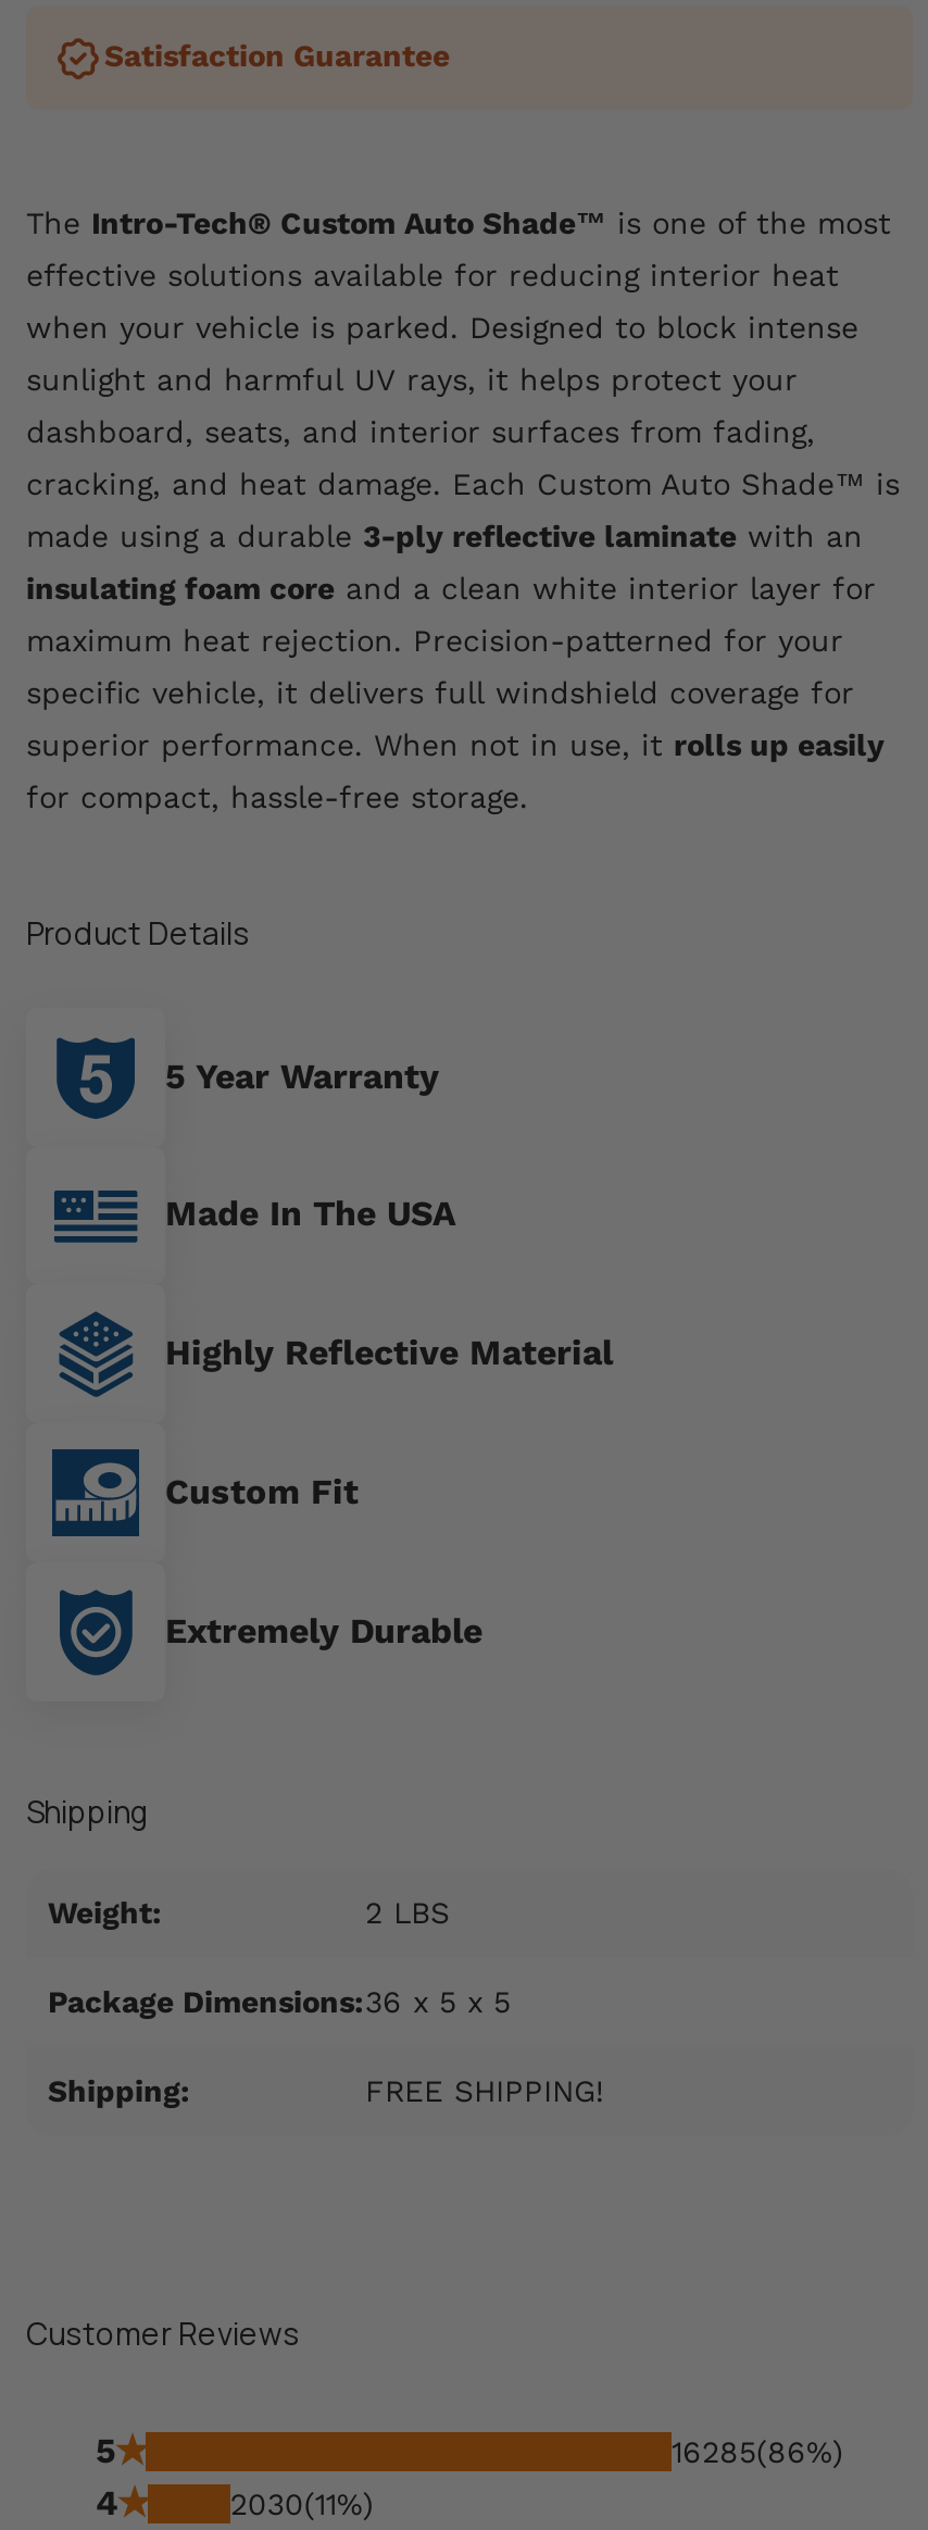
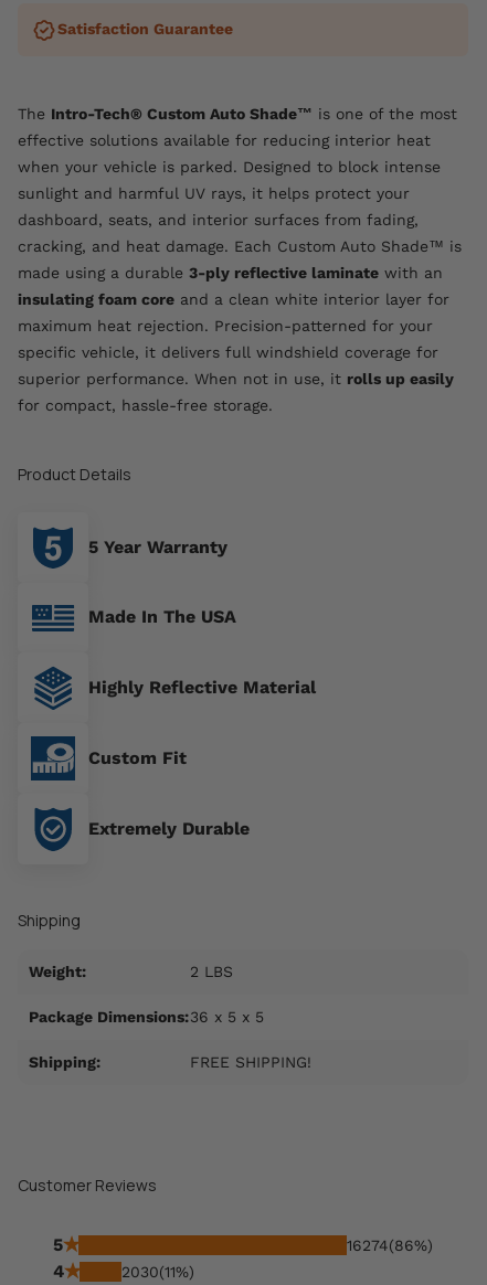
- 16285(86%)
+ 16274(86%)
